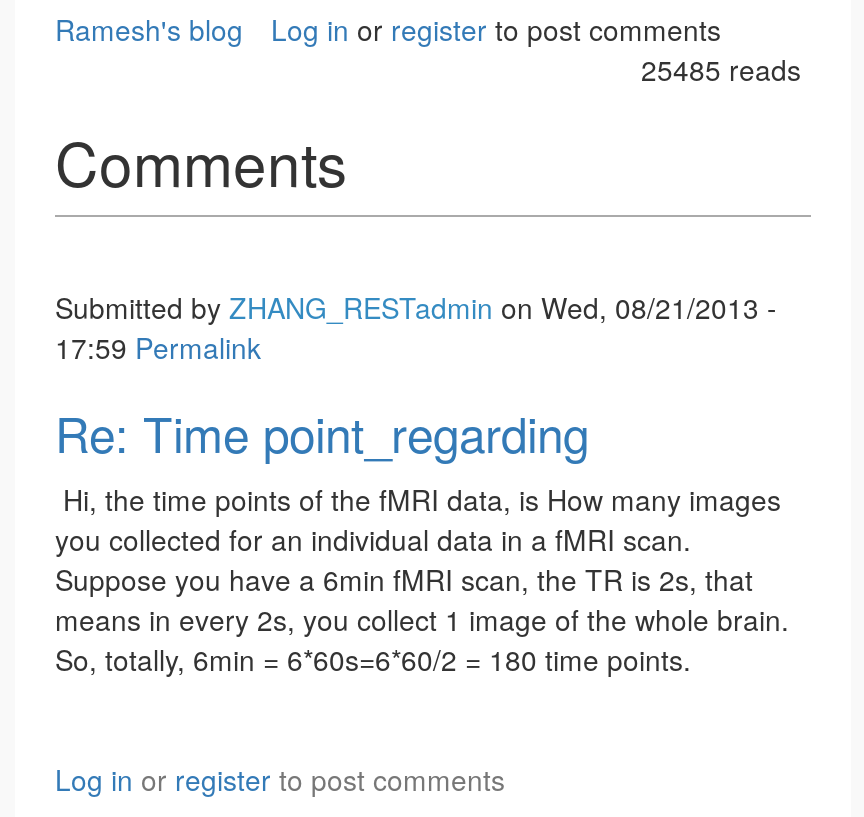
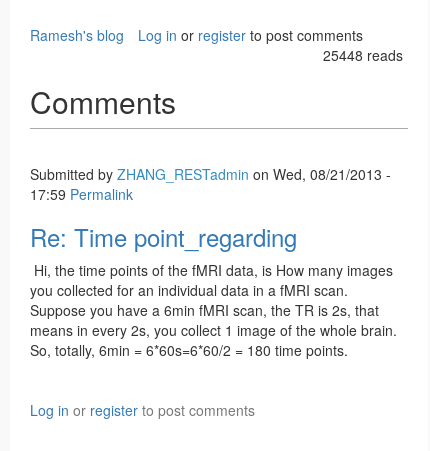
- 25485 reads
+ 25448 reads
